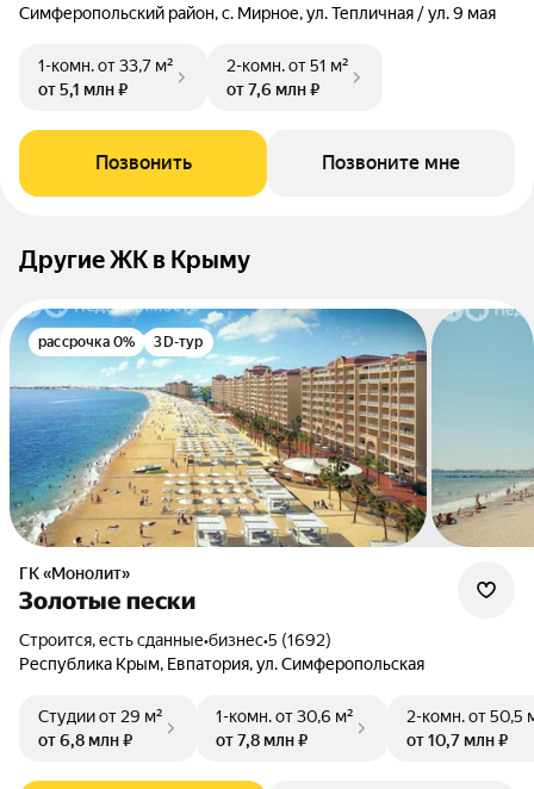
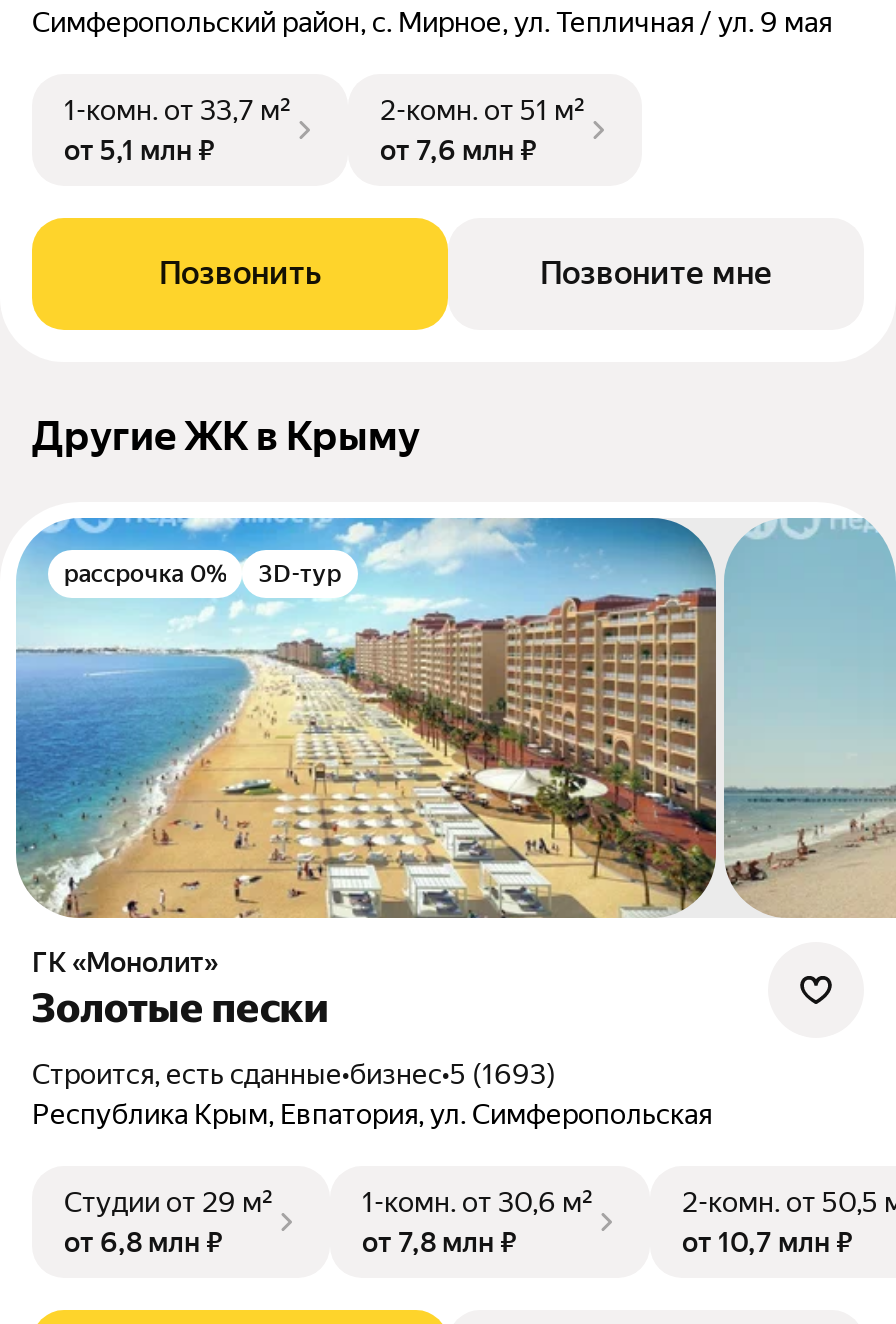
- Строится, есть сданные•бизнес•5 (1692)
+ Строится, есть сданные•бизнес•5 (1693)
